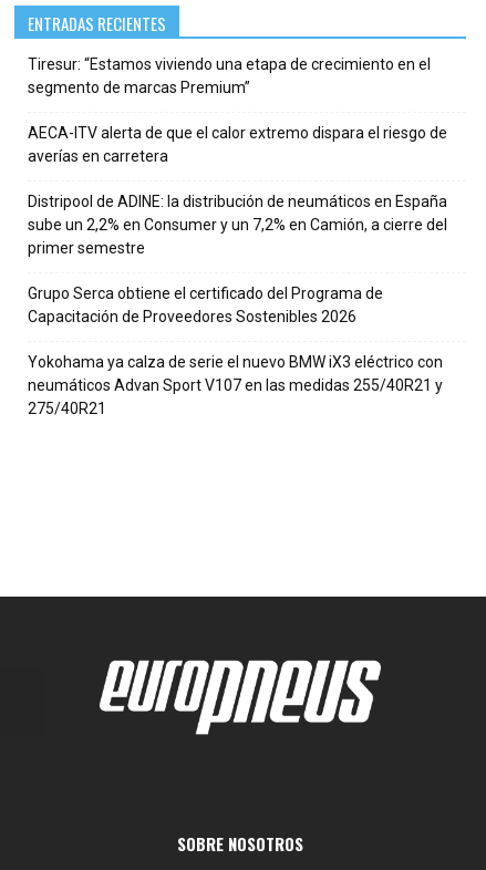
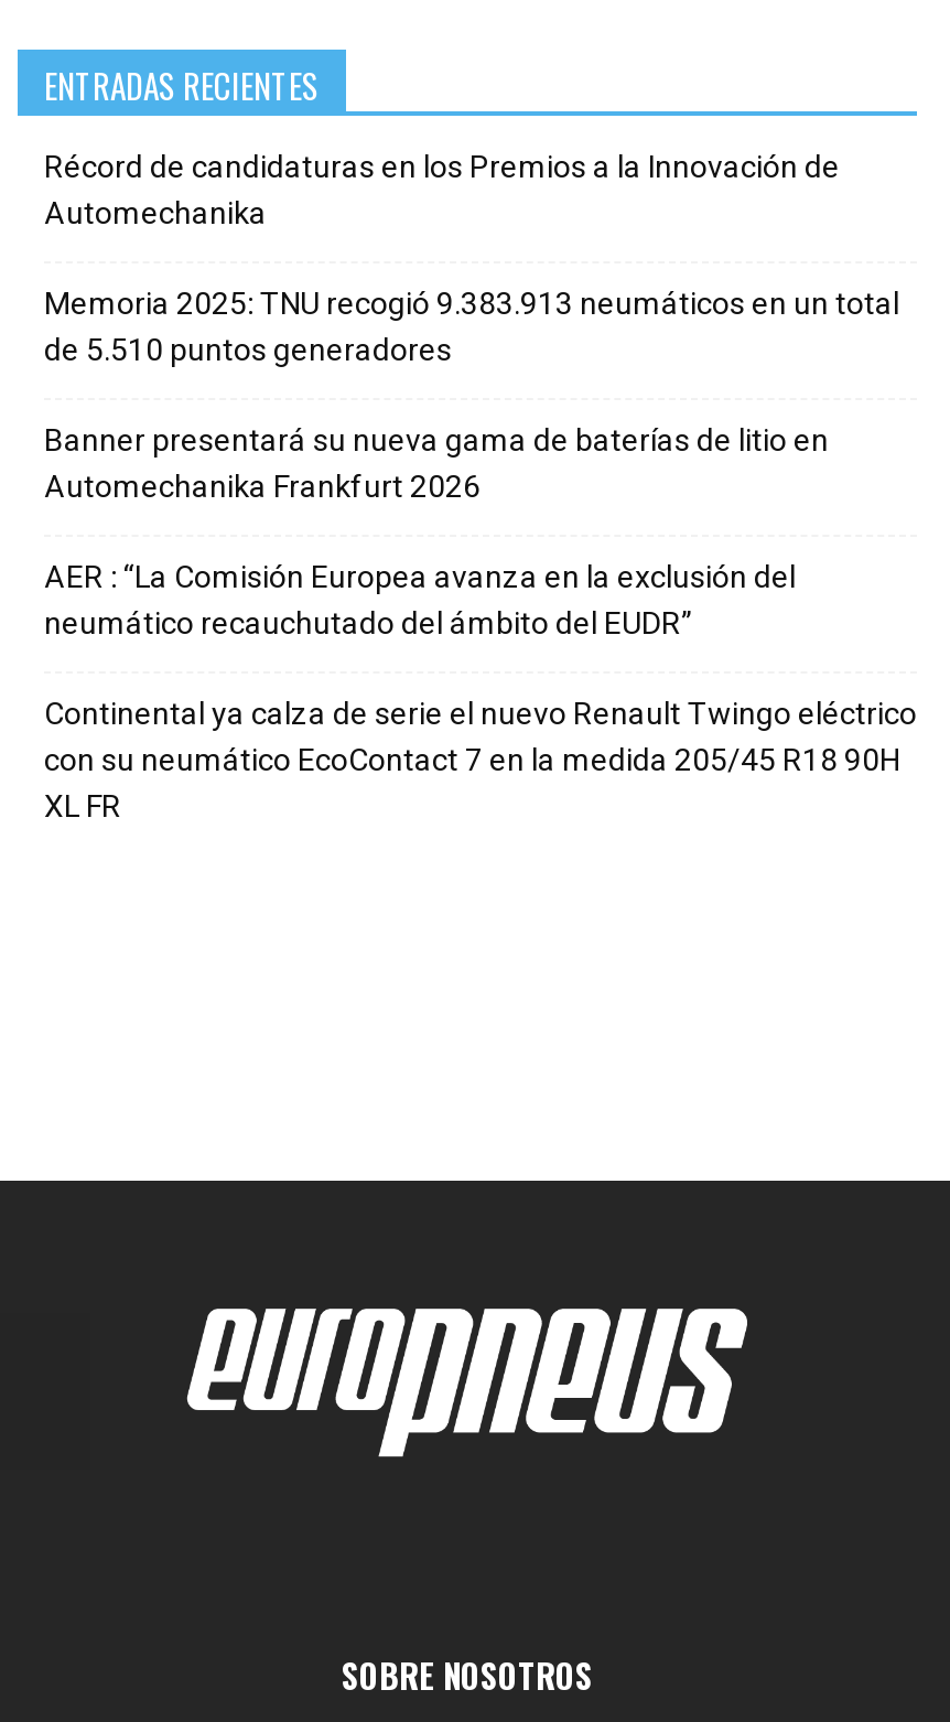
- Tiresur: “Estamos viviendo una etapa de crecimiento en el
- segmento de marcas Premium”
+ Récord de candidaturas en los Premios a la Innovación de
+ Automechanika

- AECA-ITV alerta de que el calor extremo dispara el riesgo de
- averías en carretera
+ Memoria 2025: TNU recogió 9.383.913 neumáticos en un total
+ de 5.510 puntos generadores

- Distripool de ADINE: la distribución de neumáticos en España
- sube un 2,2% en Consumer y un 7,2% en Camión, a cierre del
- primer semestre
+ Banner presentará su nueva gama de baterías de litio en
+ Automechanika Frankfurt 2026

- Grupo Serca obtiene el certificado del Programa de
- Capacitación de Proveedores Sostenibles 2026
+ AER : “La Comisión Europea avanza en la exclusión del
+ neumático recauchutado del ámbito del EUDR”

- Yokohama ya calza de serie el nuevo BMW iX3 eléctrico con
- neumáticos Advan Sport V107 en las medidas 255/40R21 y
- 275/40R21
+ Continental ya calza de serie el nuevo Renault Twingo eléctrico
+ con su neumático EcoContact 7 en la medida 205/45 R18 90H
+ XL FR
